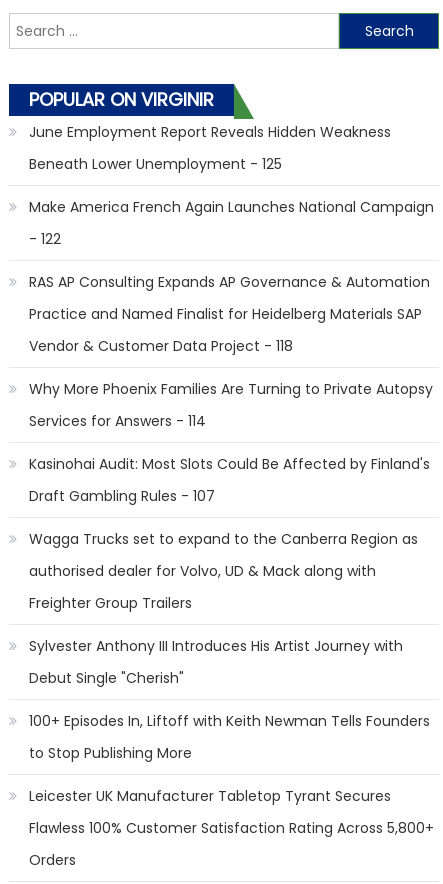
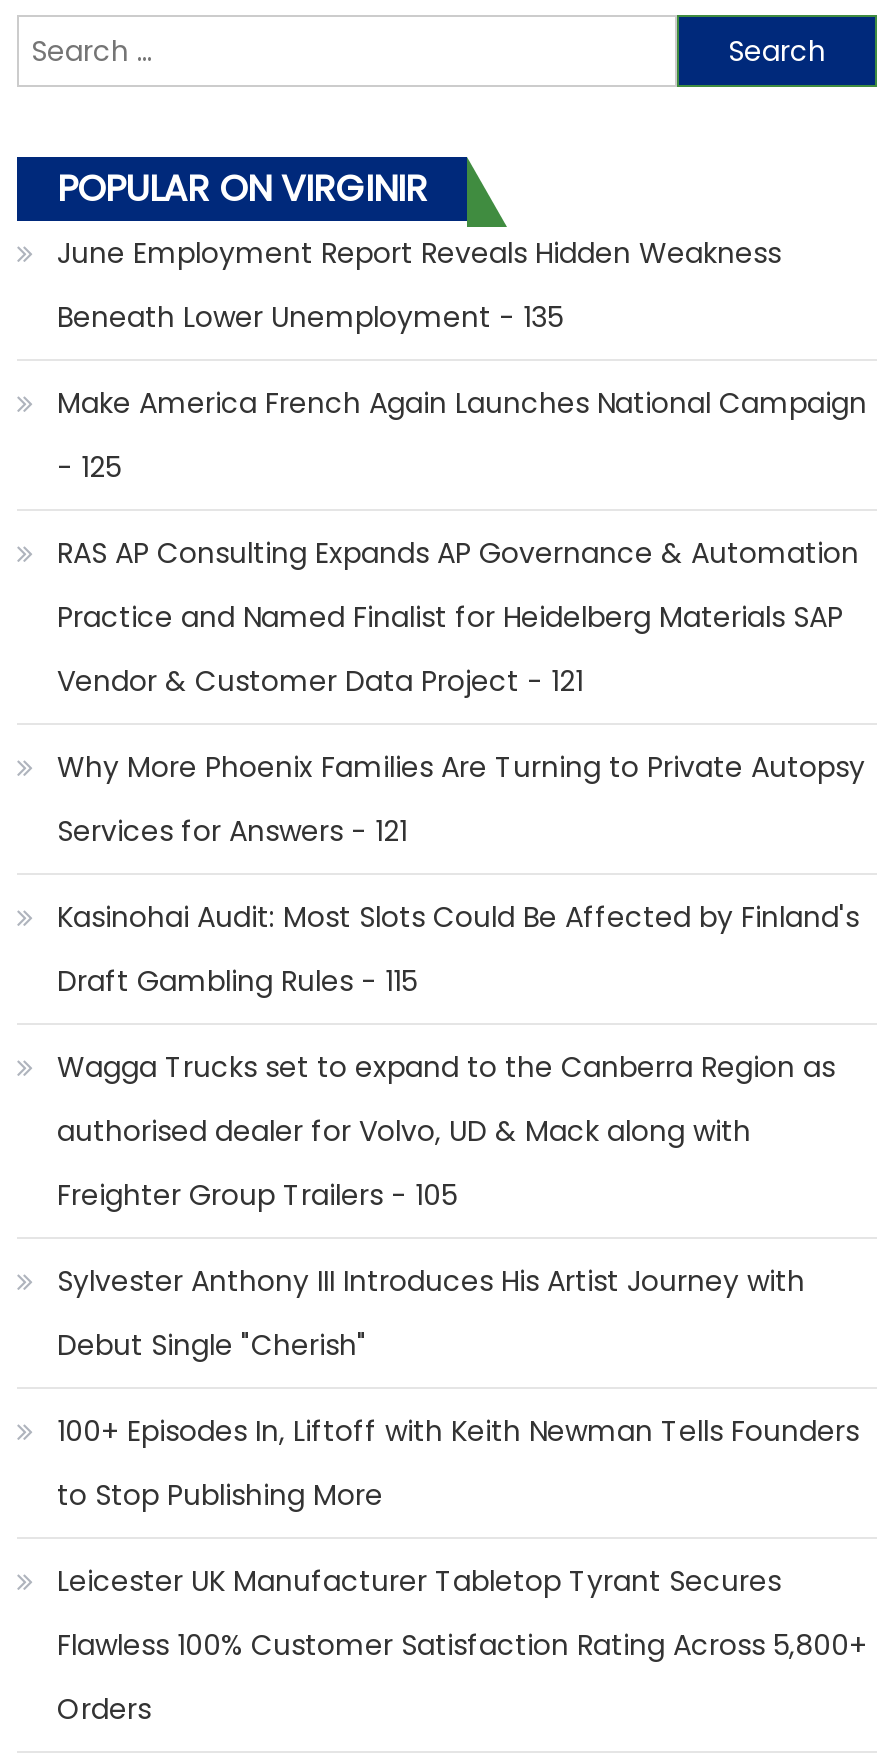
- Beneath Lower Unemployment - 125
+ Beneath Lower Unemployment - 135

- - 122
+ - 125

- Vendor & Customer Data Project - 118
+ Vendor & Customer Data Project - 121

- Services for Answers - 114
+ Services for Answers - 121

- Draft Gambling Rules - 107
+ Draft Gambling Rules - 115

- Freighter Group Trailers
+ Freighter Group Trailers - 105
